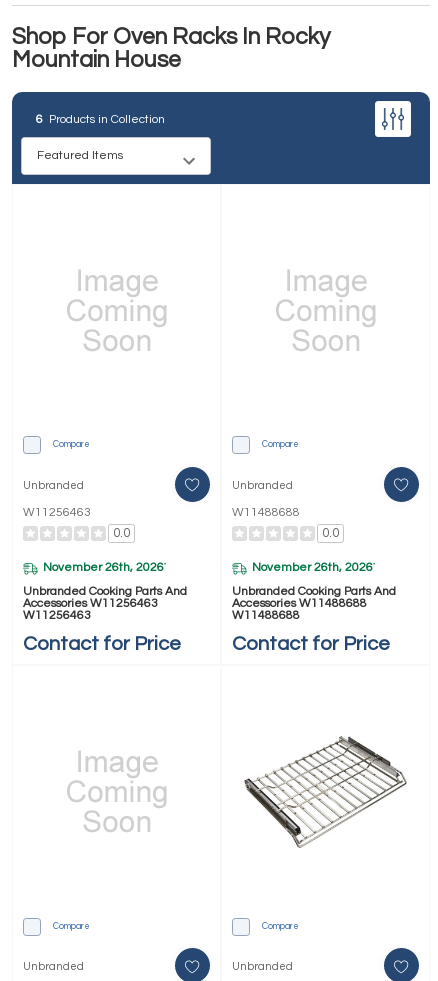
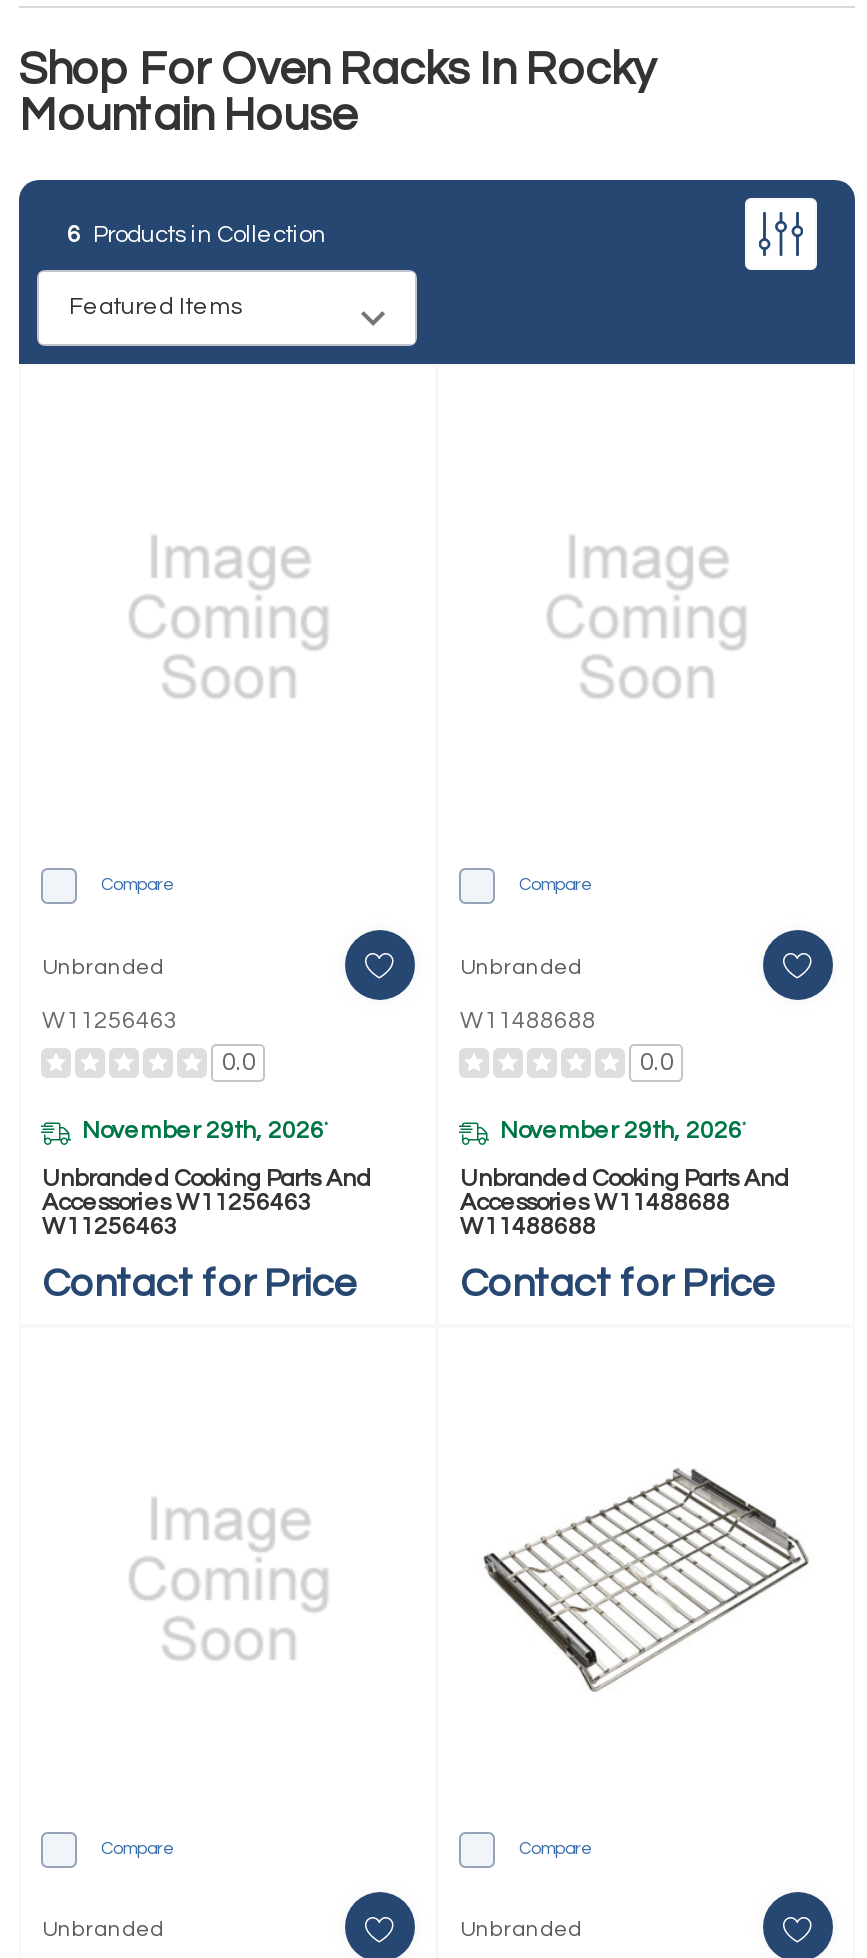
- November 26th, 2026
+ November 29th, 2026

- November 26th, 2026
+ November 29th, 2026
